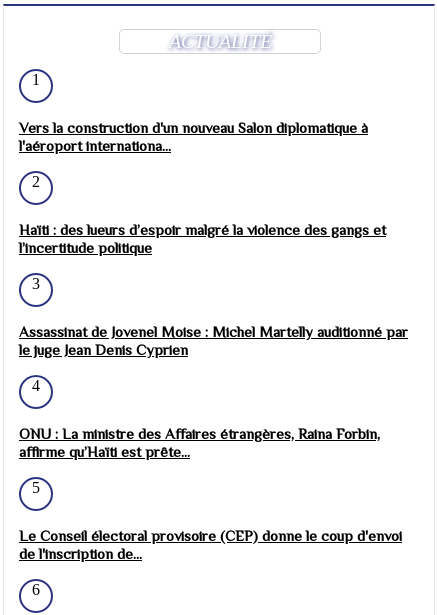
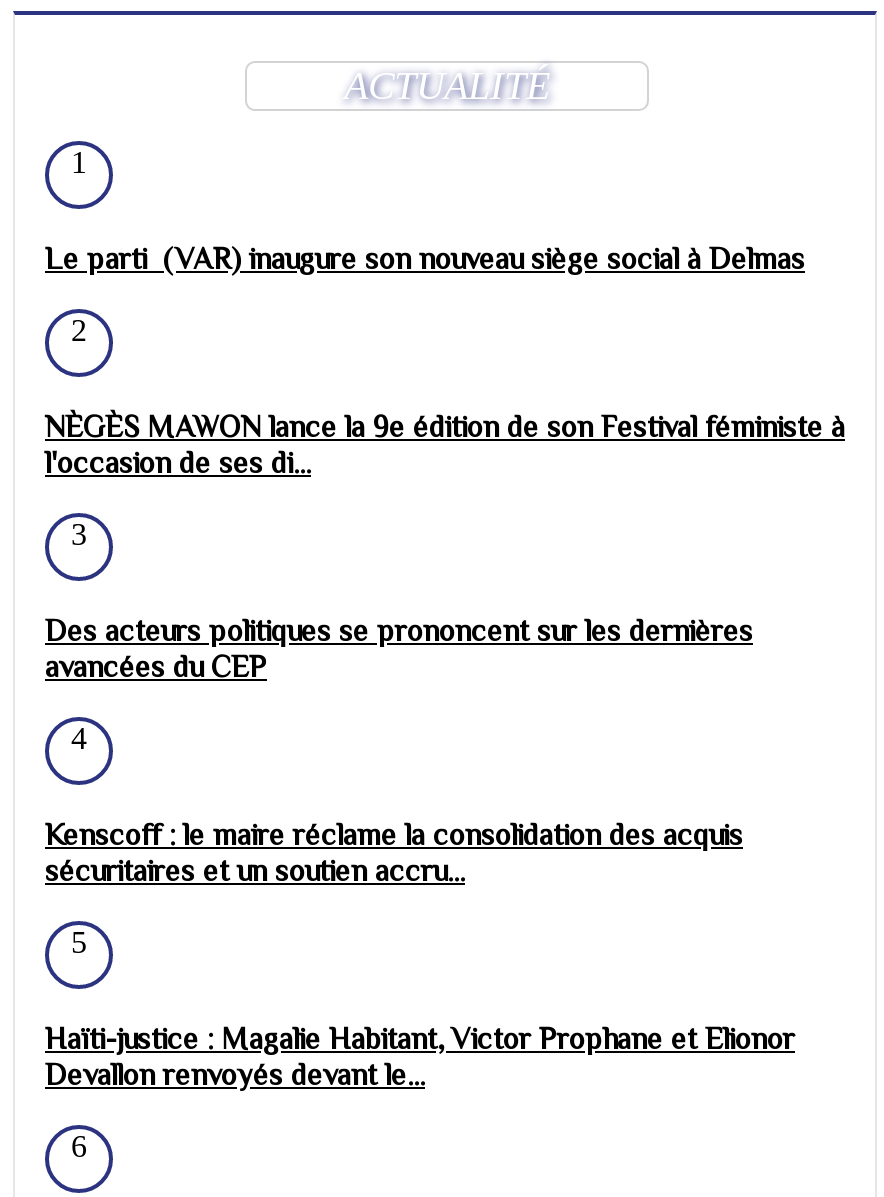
- Vers la construction d'un nouveau Salon diplomatique à
- l'aéroport internationa...
+ Le parti (VAR) inaugure son nouveau siège social à Delmas

- Haïti : des lueurs d’espoir malgré la violence des gangs et
- l’incertitude politique
+ NÈGÈS MAWON lance la 9e édition de son Festival féministe à
+ l'occasion de ses di...

- Assassinat de Jovenel Moise : Michel Martelly auditionné par
- le juge Jean Denis Cyprien
+ Des acteurs politiques se prononcent sur les dernières
+ avancées du CEP

- ONU : La ministre des Affaires étrangères, Raina Forbin,
- affirme qu’Haïti est prête...
+ Kenscoff : le maire réclame la consolidation des acquis
+ sécuritaires et un soutien accru...

- Le Conseil électoral provisoire (CEP) donne le coup d'envoi
- de l'inscription de...
+ Haïti-justice : Magalie Habitant, Victor Prophane et Elionor
+ Devallon renvoyés devant le...
